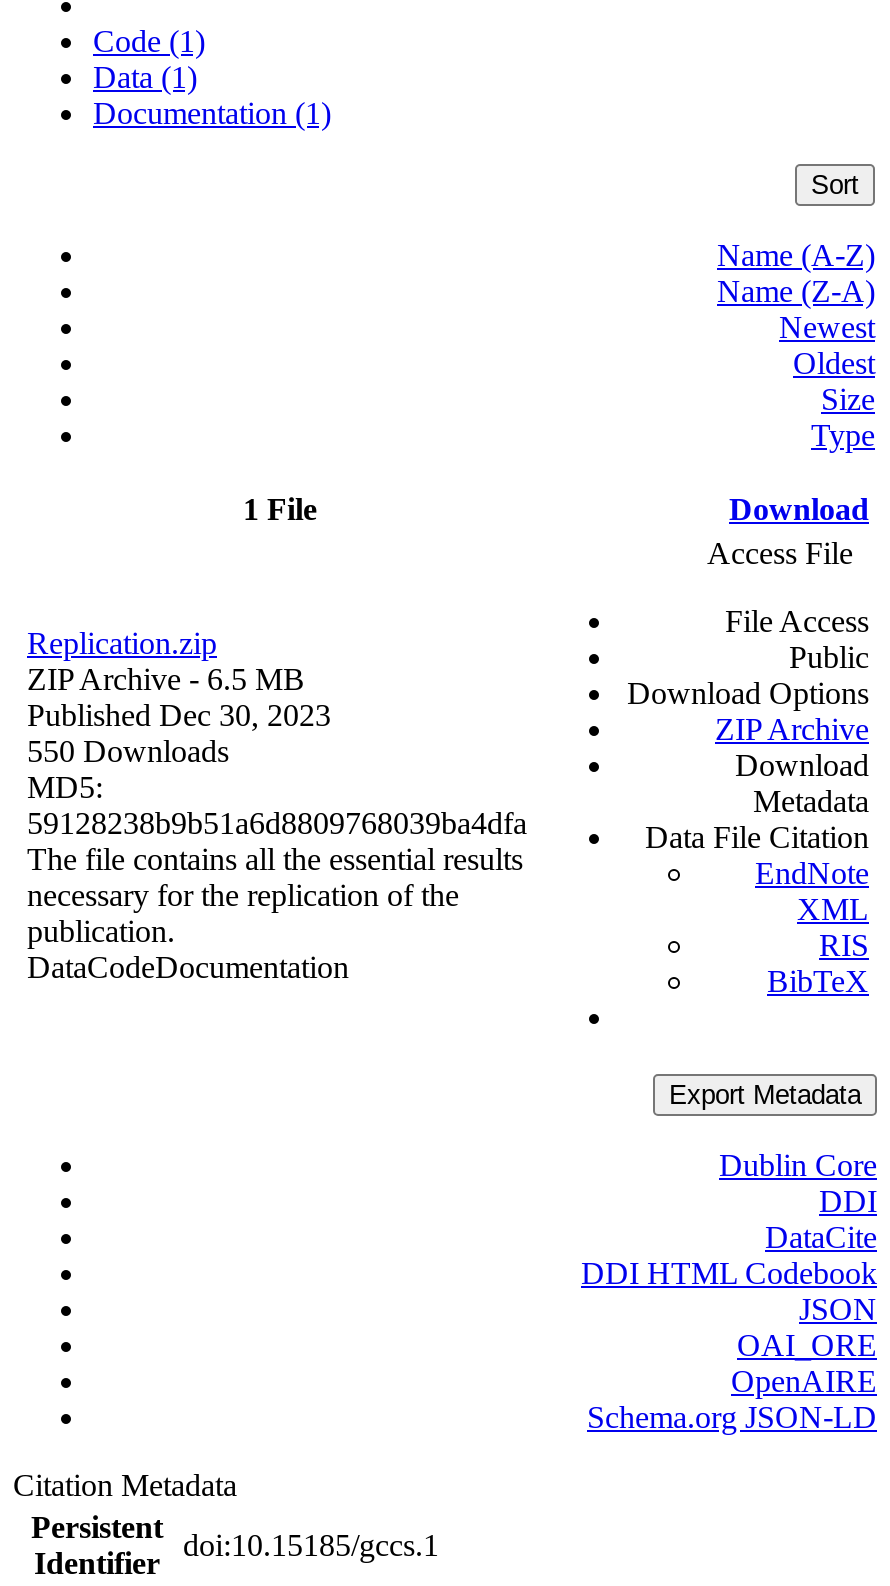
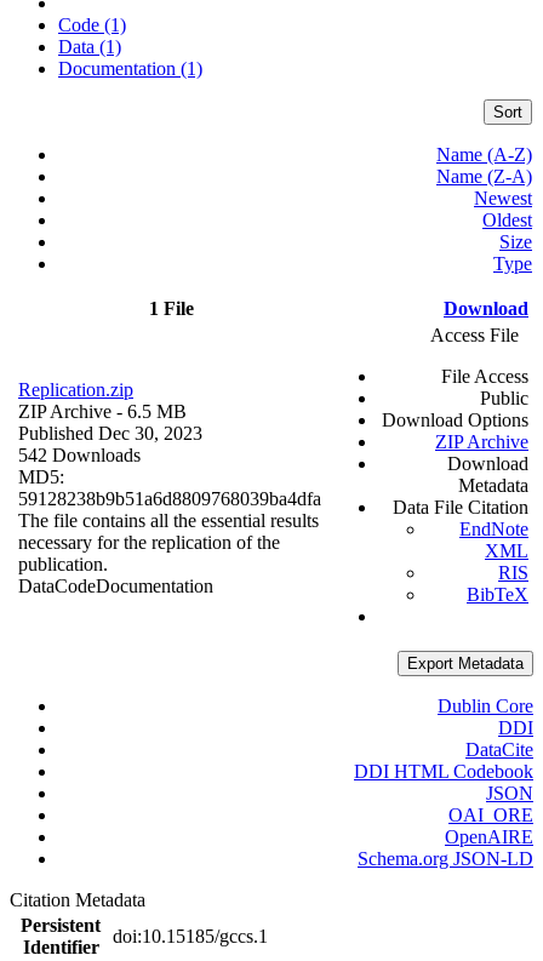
- 550 Downloads
+ 542 Downloads
